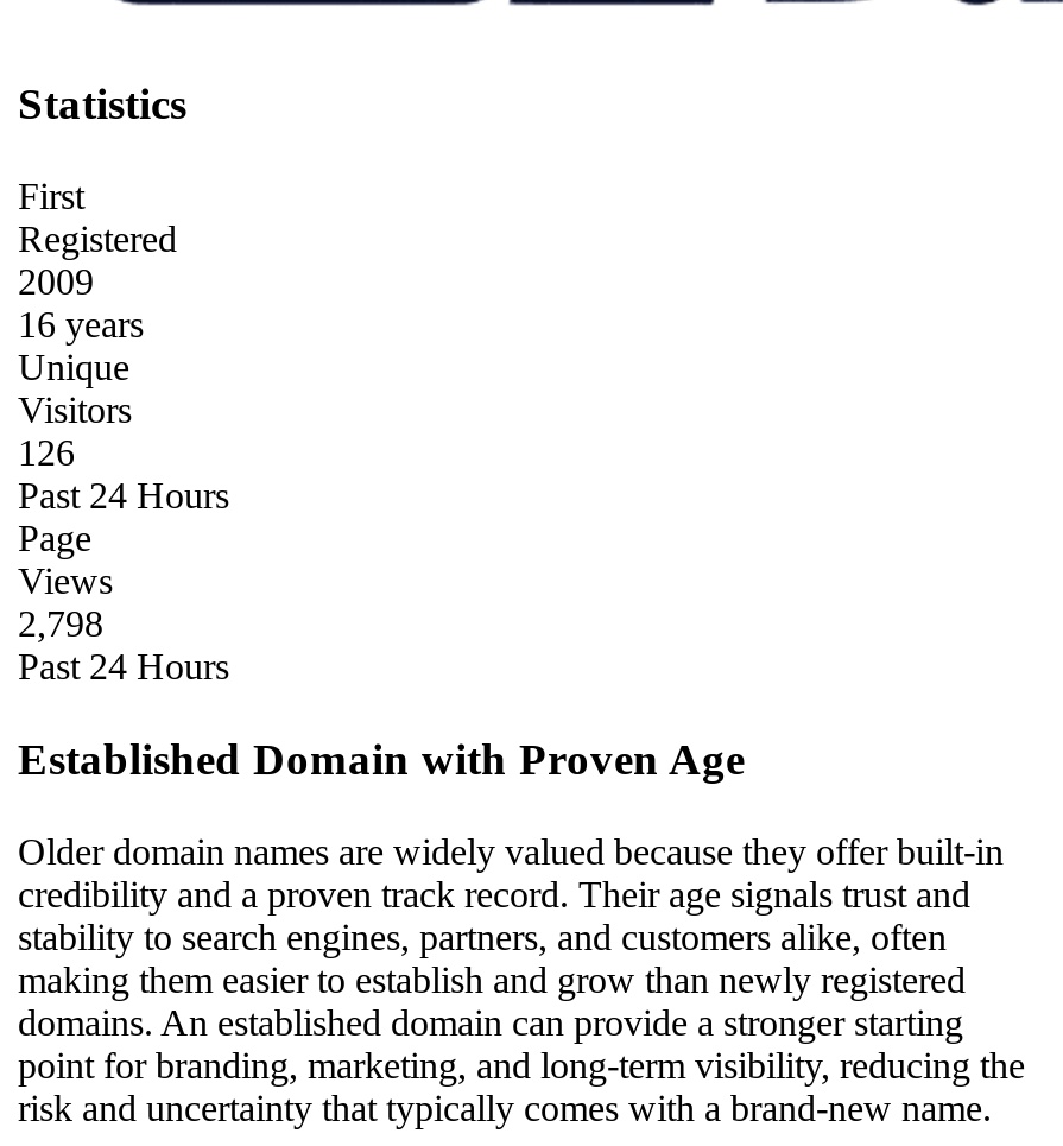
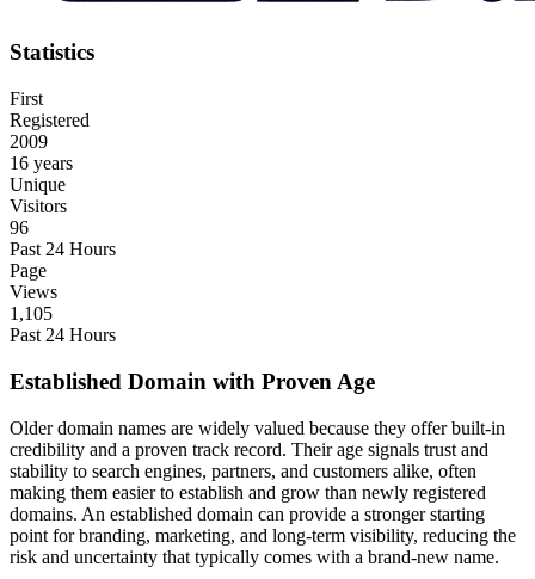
- 126
+ 96

- 2,798
+ 1,105
